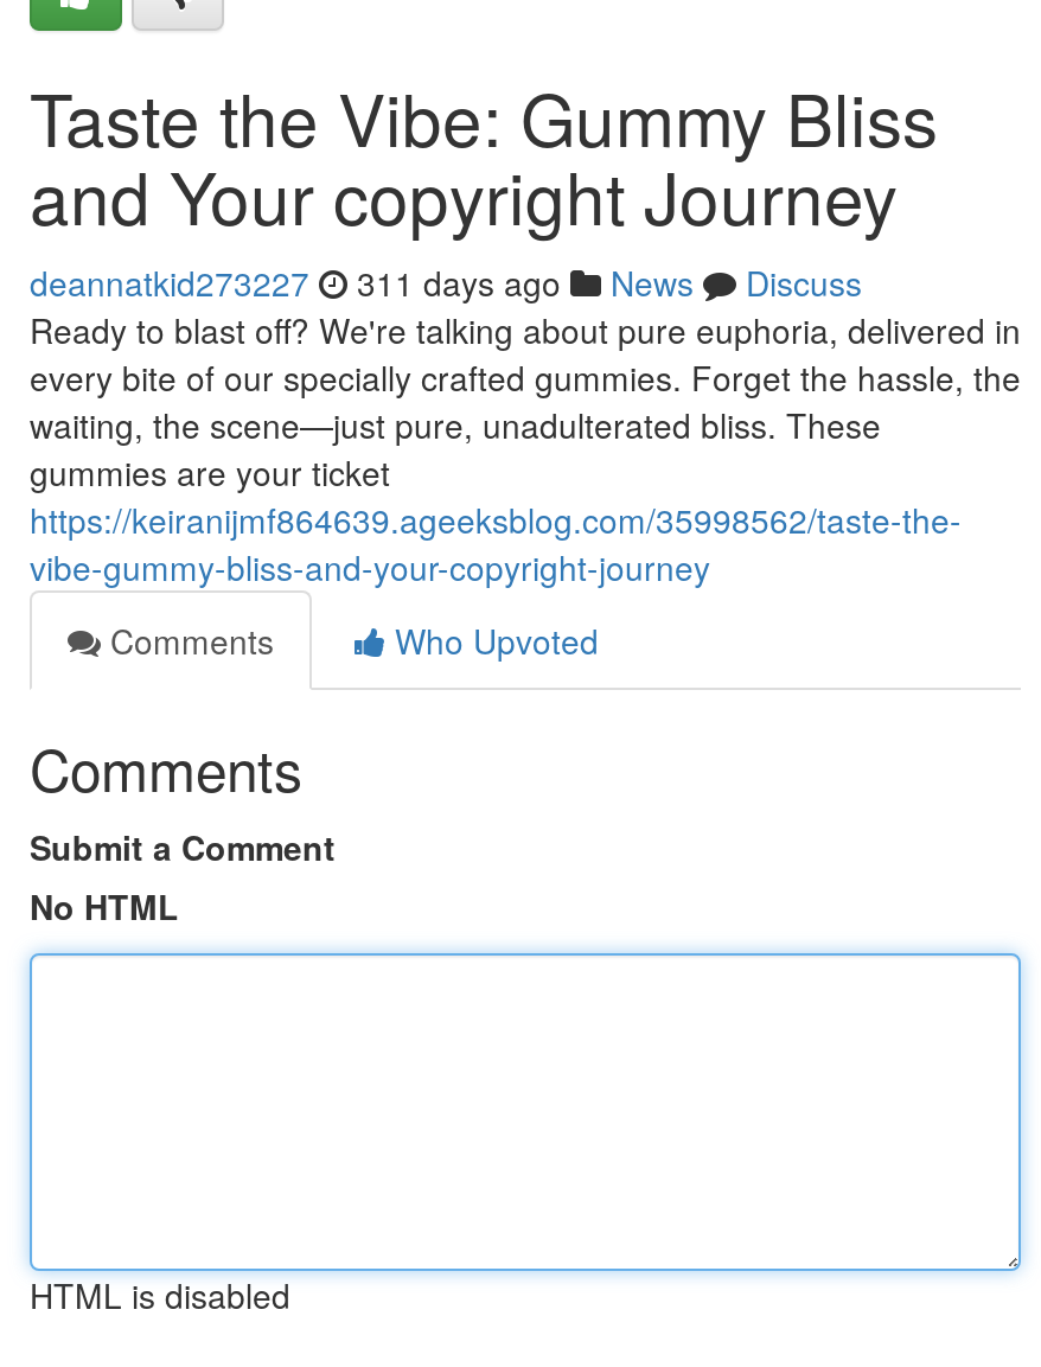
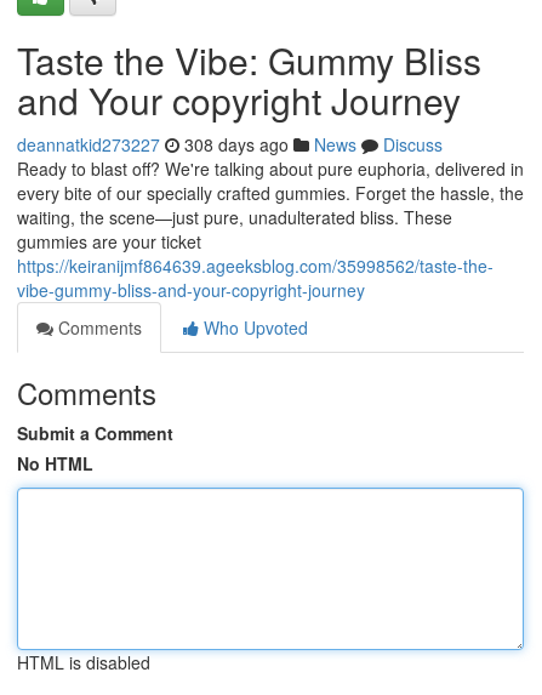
- deannatkid273227 311 days ago News Discuss
+ deannatkid273227 308 days ago News Discuss
